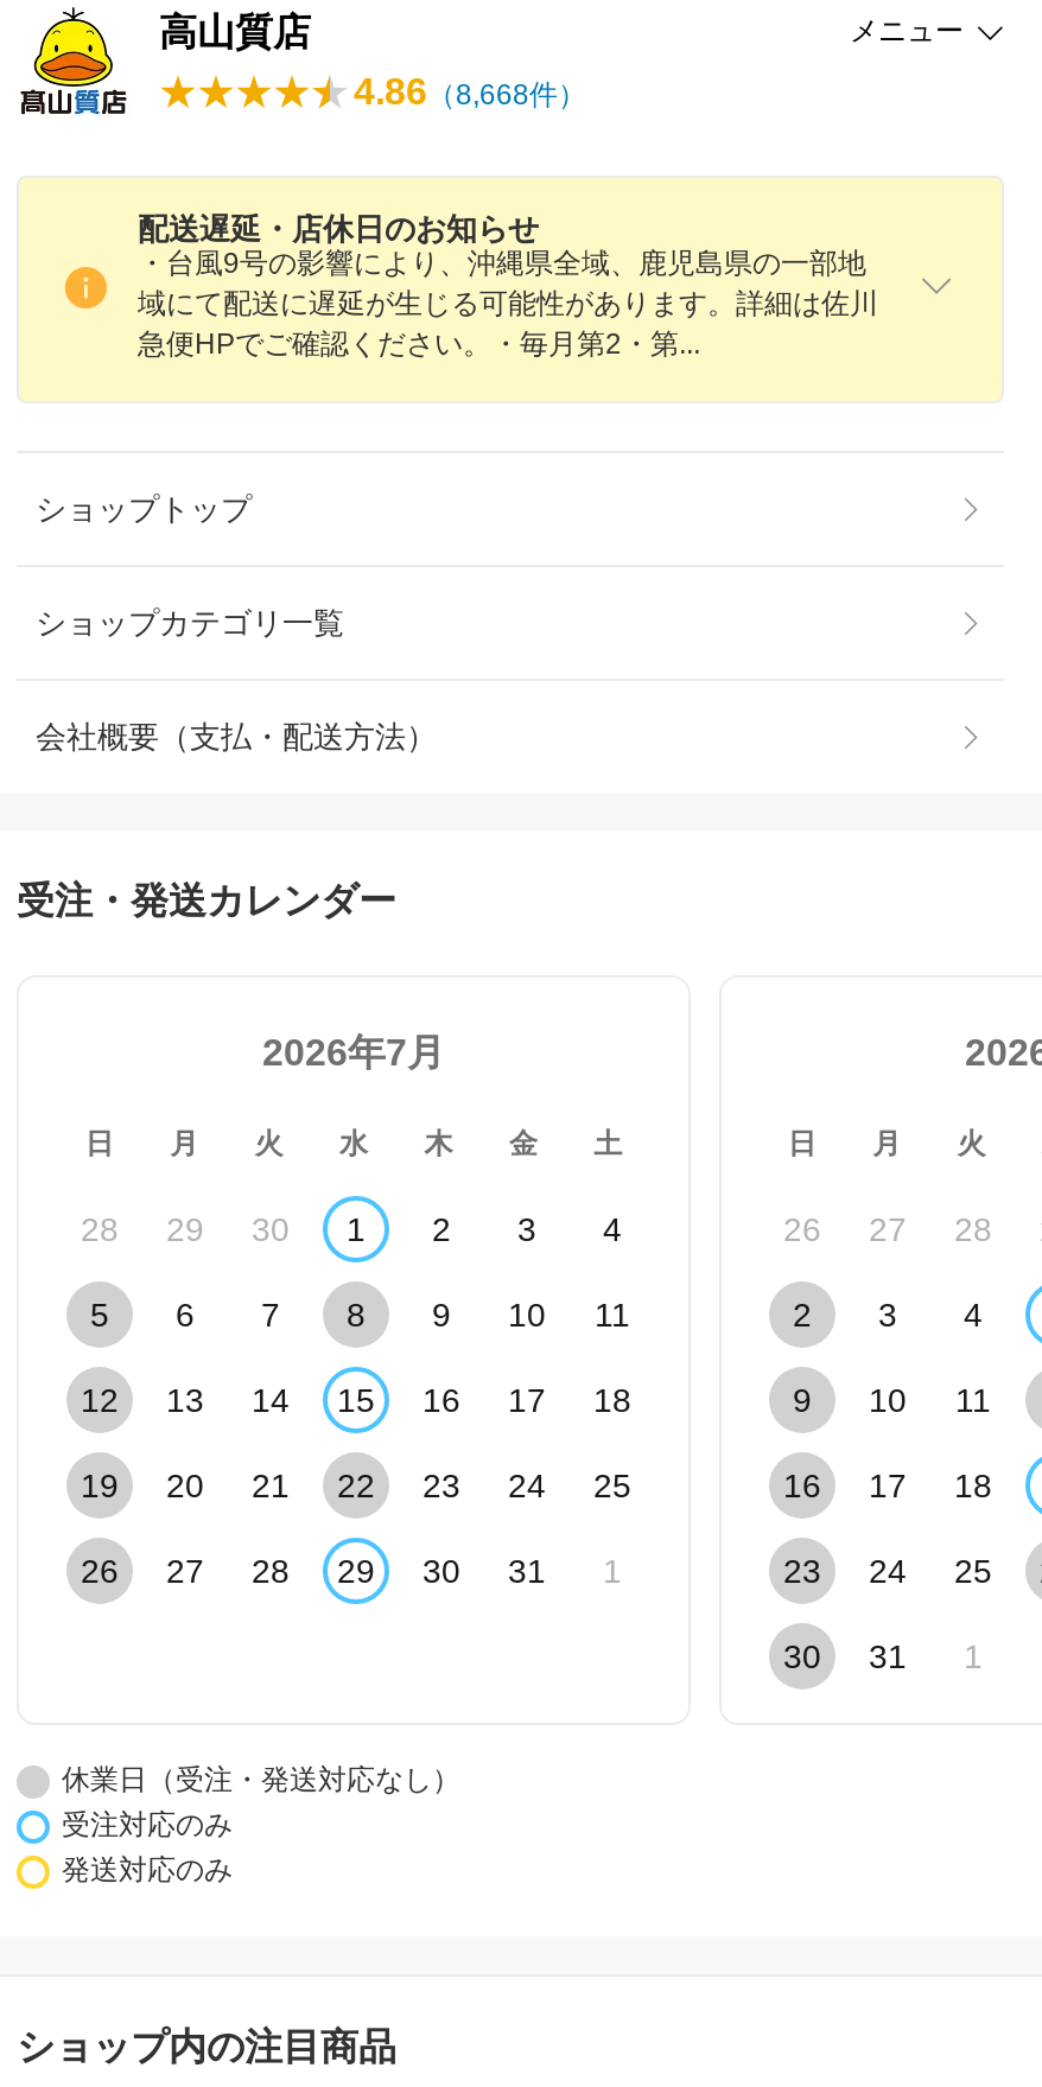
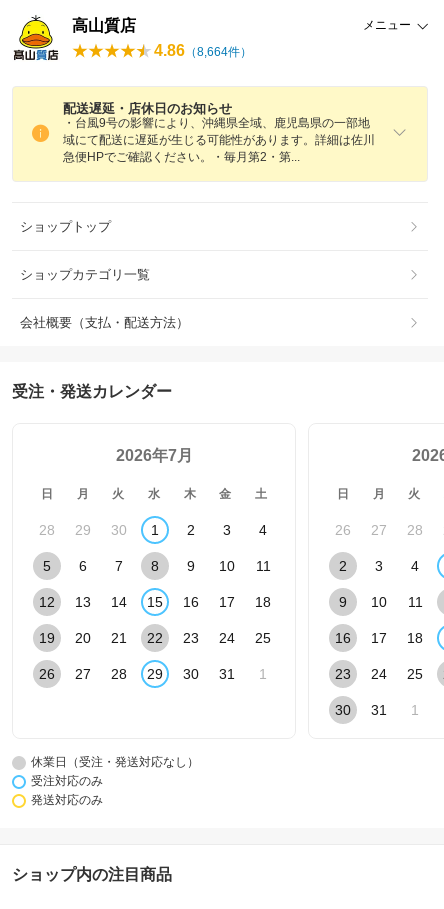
- 4.86（8,668件）
+ 4.86（8,664件）
